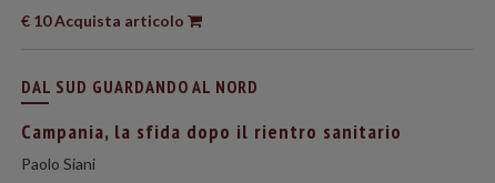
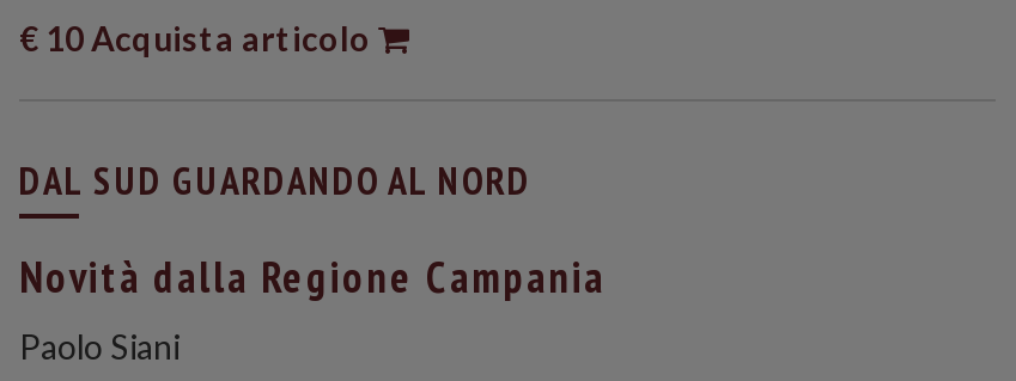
- Campania, la sfida dopo il rientro sanitario
+ Novità dalla Regione Campania
